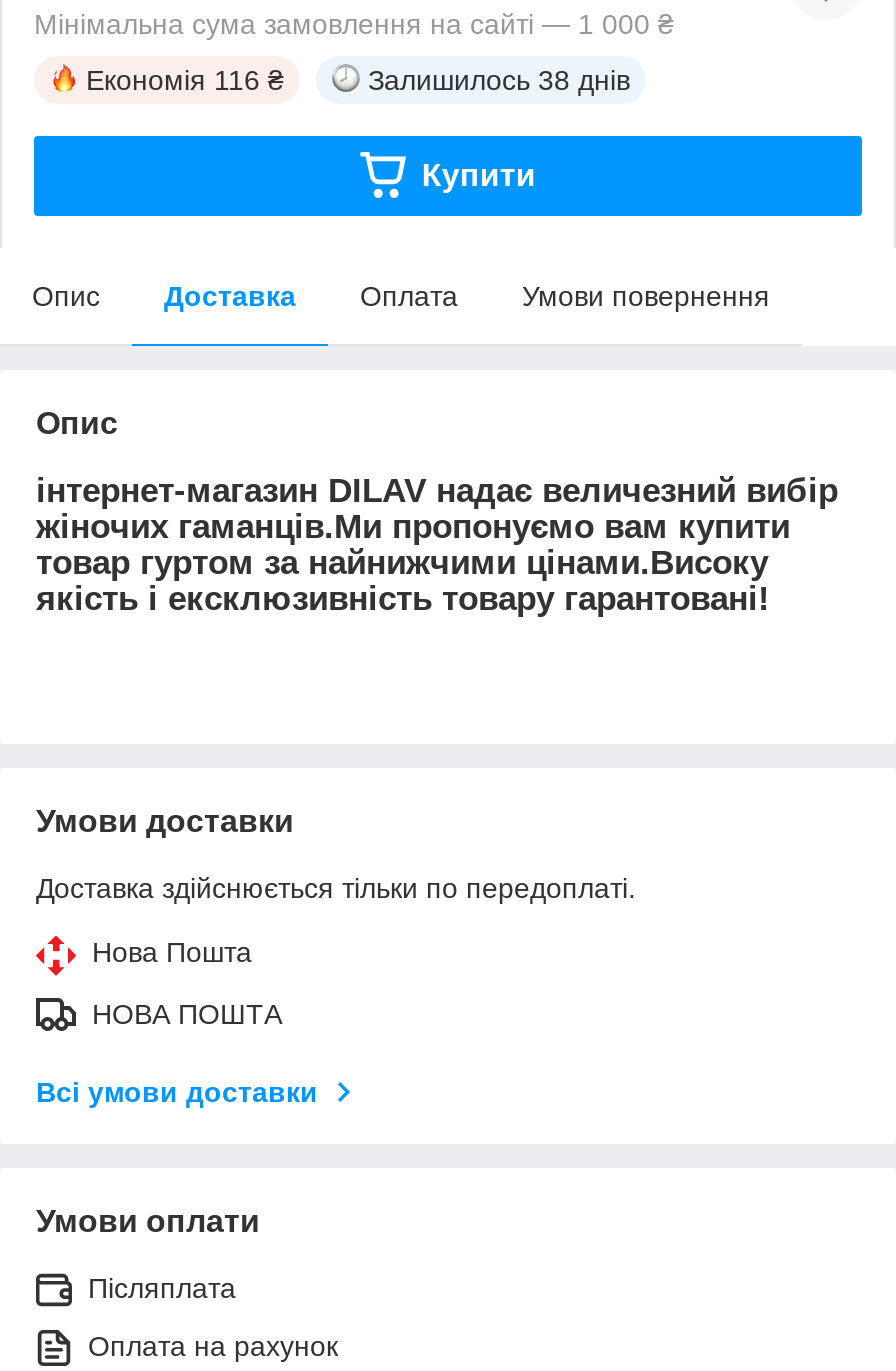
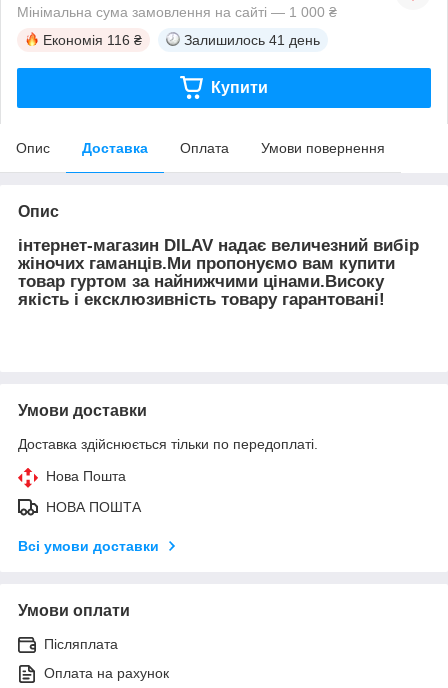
- Залишилось 38 днів
+ Залишилось 41 день
